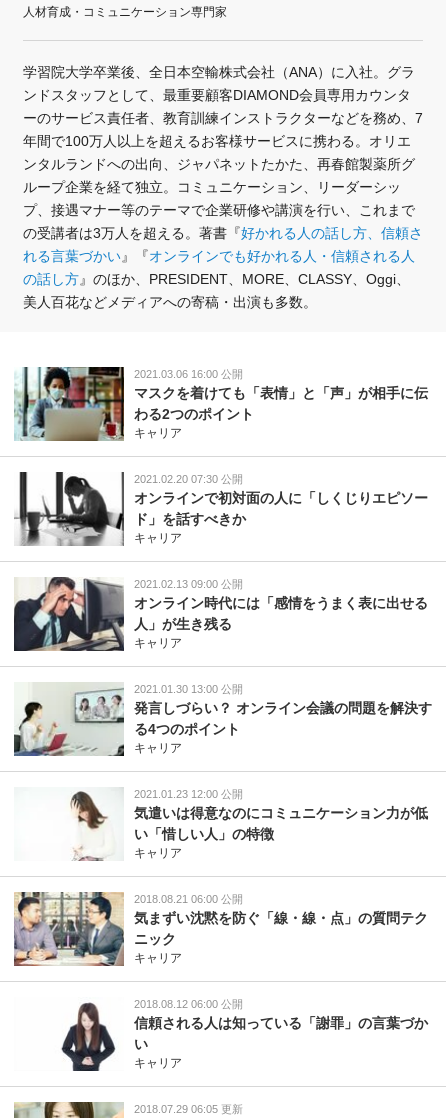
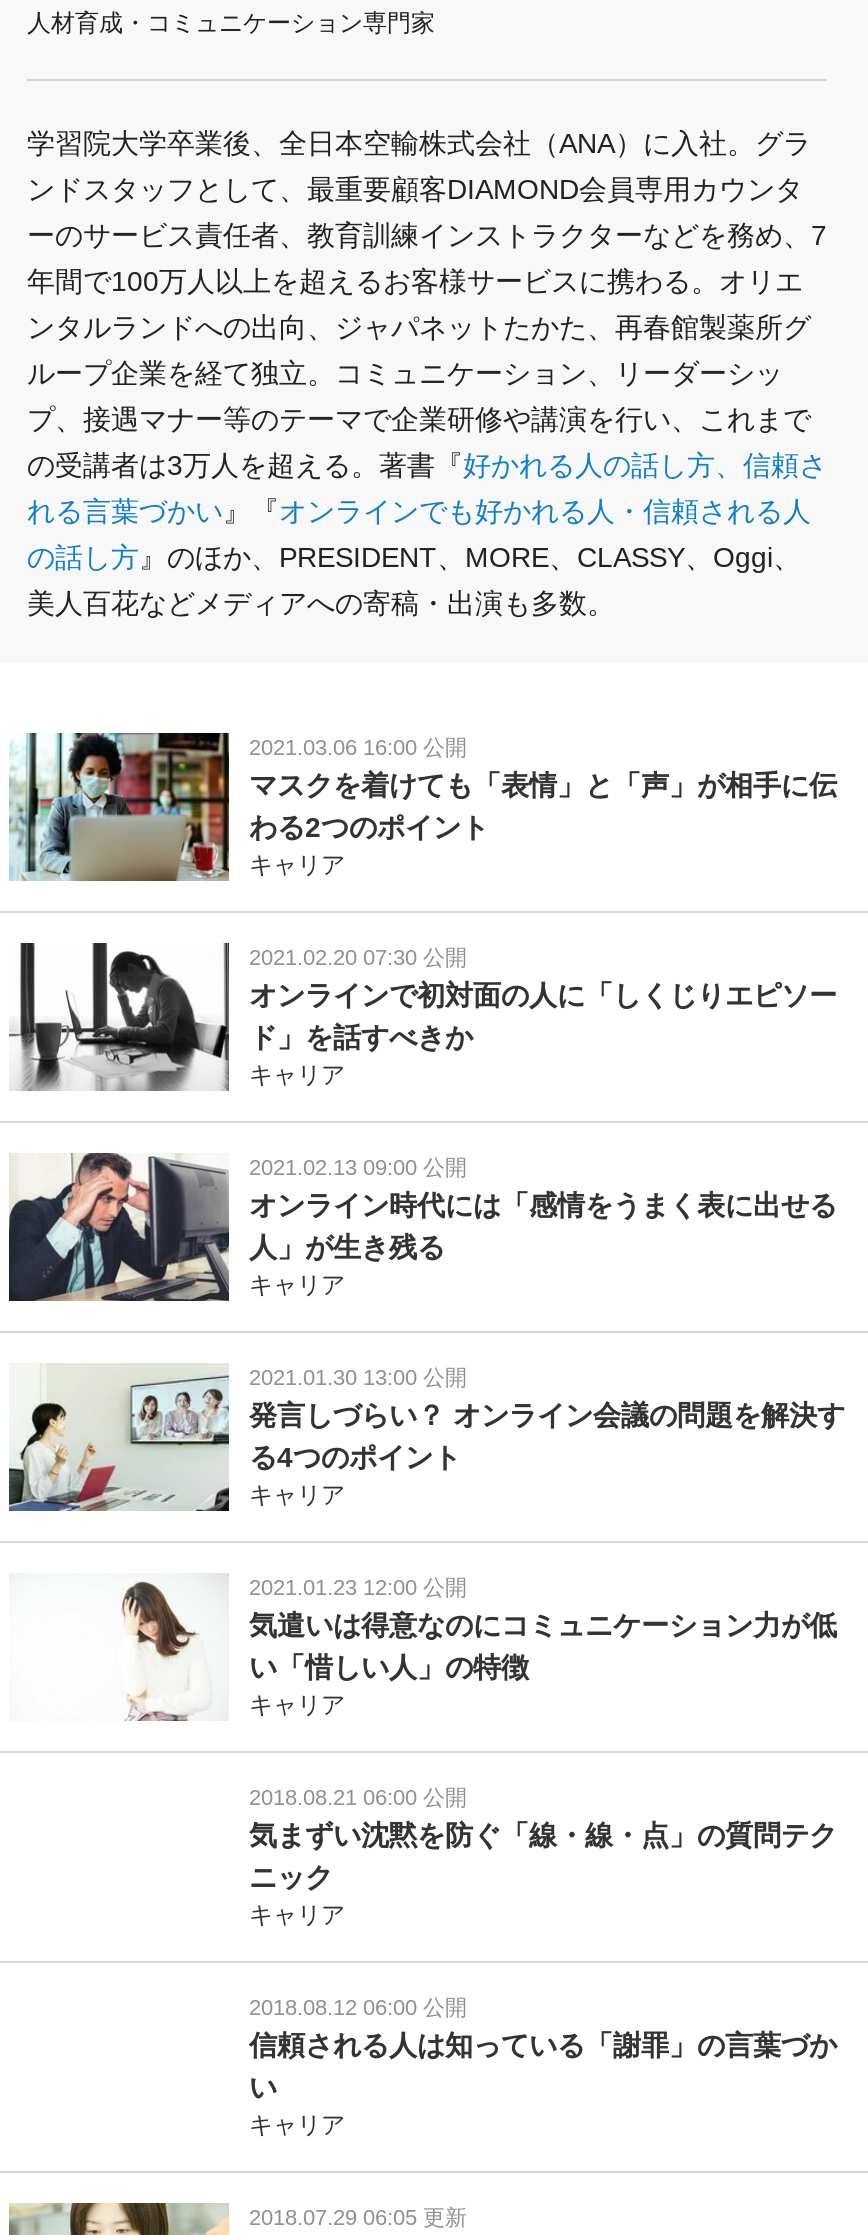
- [image]

- [image]
